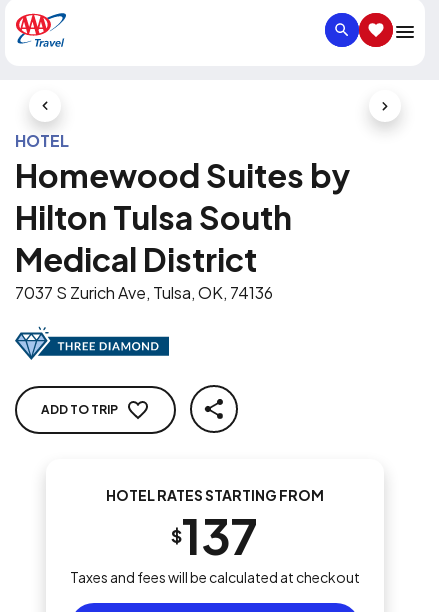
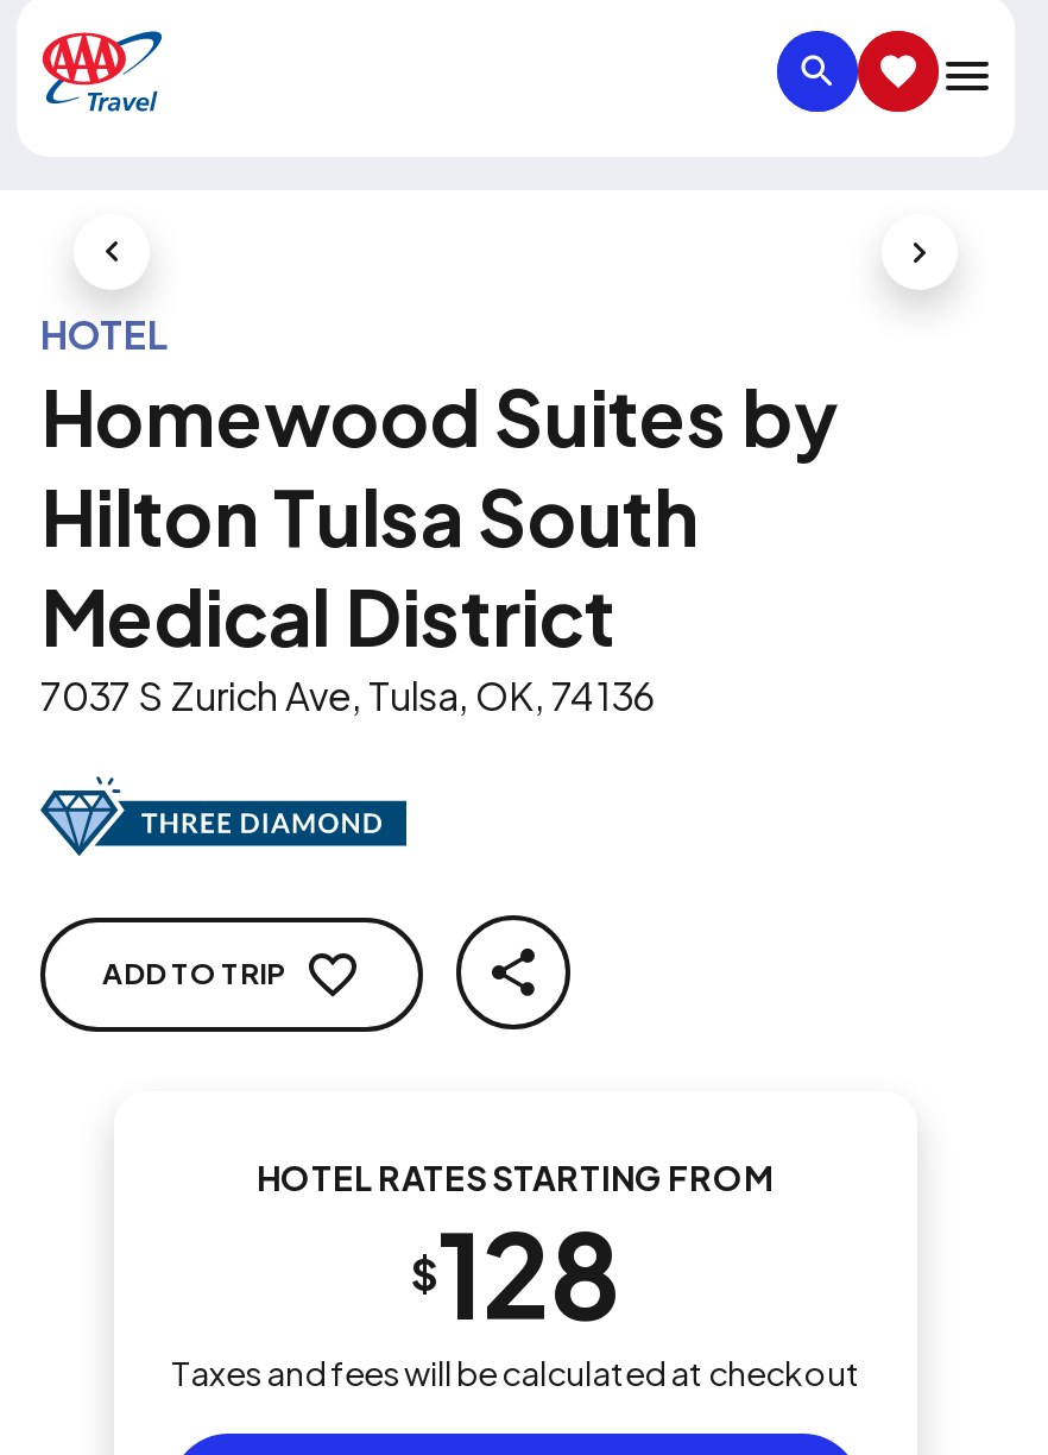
- $137
+ $128
